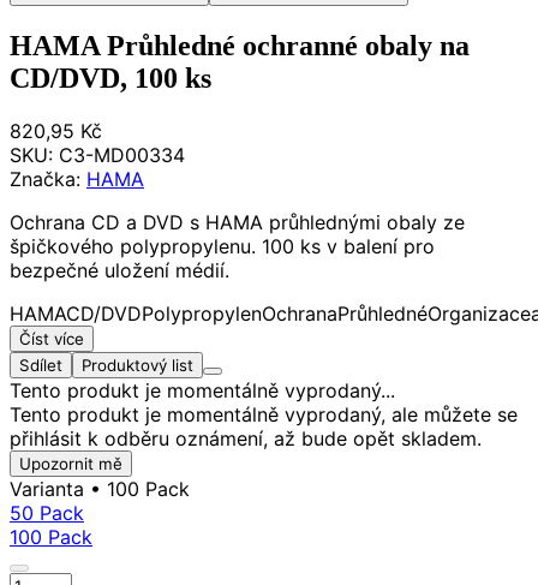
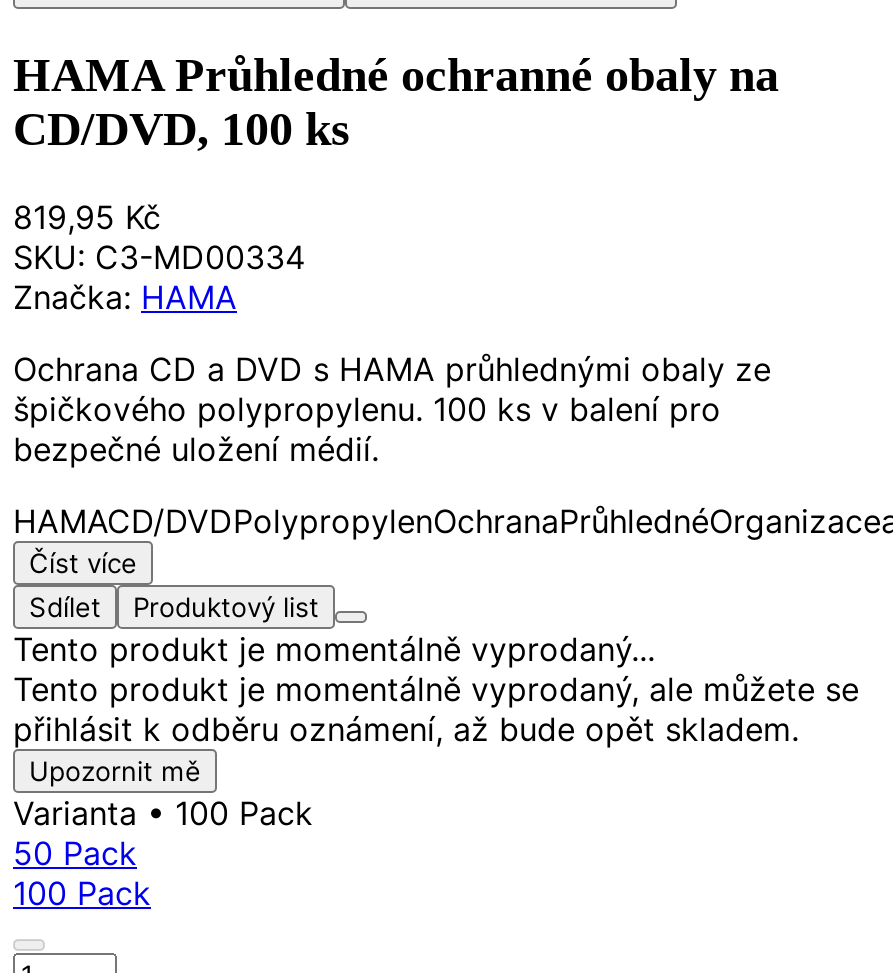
- 820,95 Kč
+ 819,95 Kč
